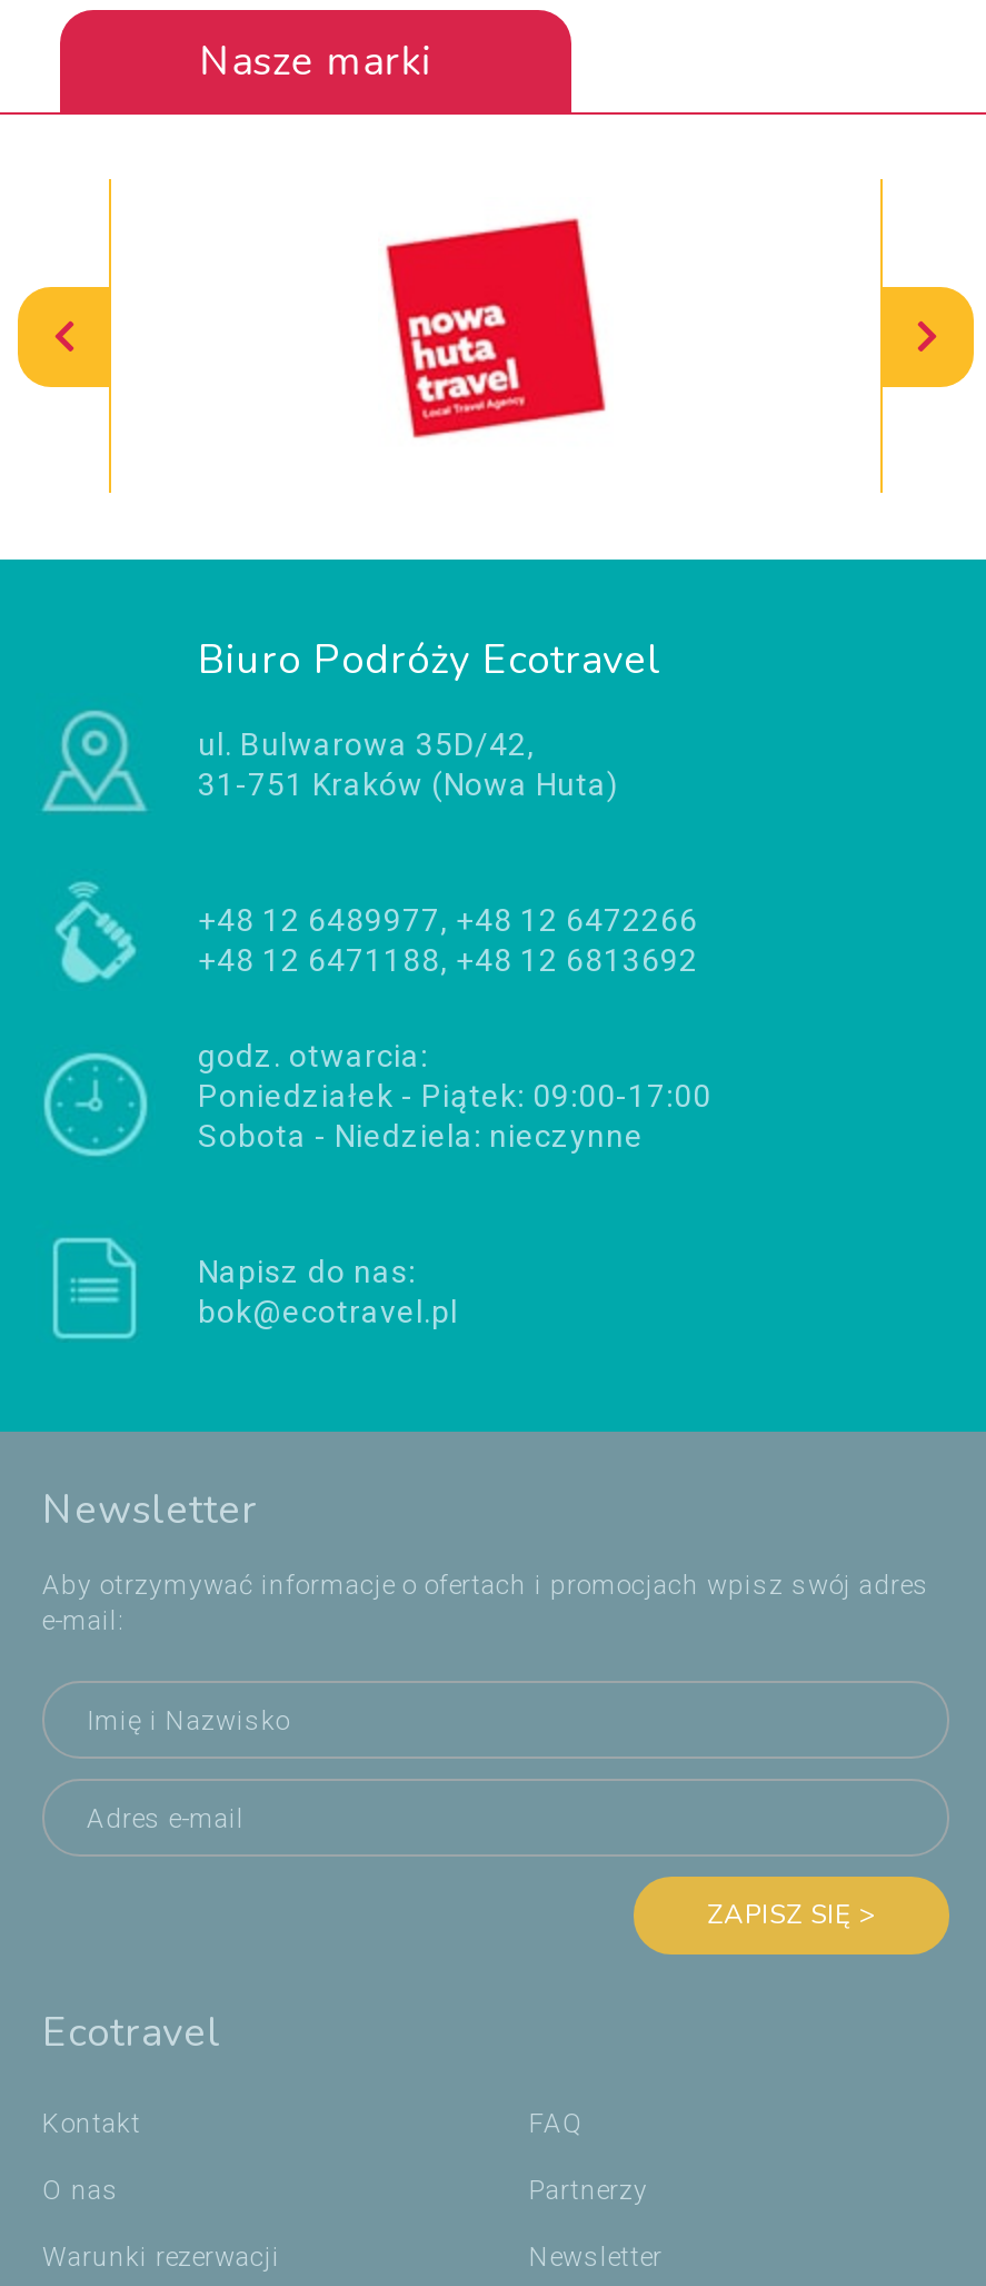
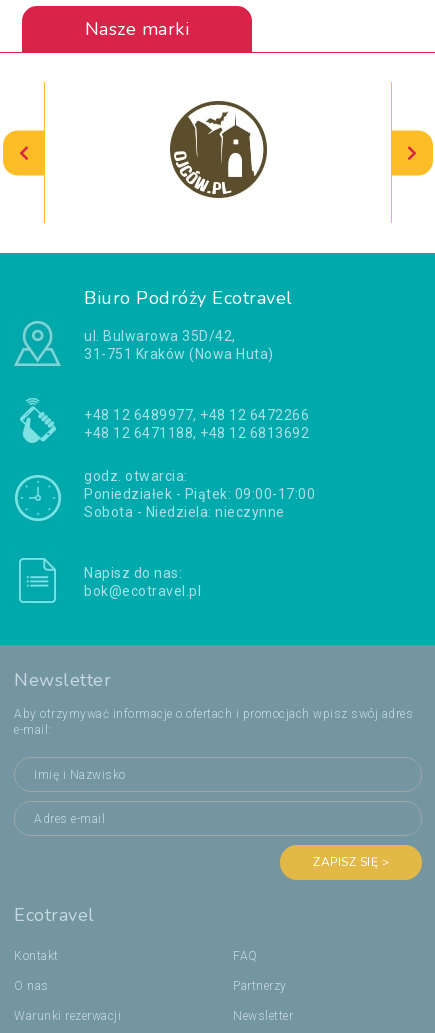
- [image]
+ [image]
